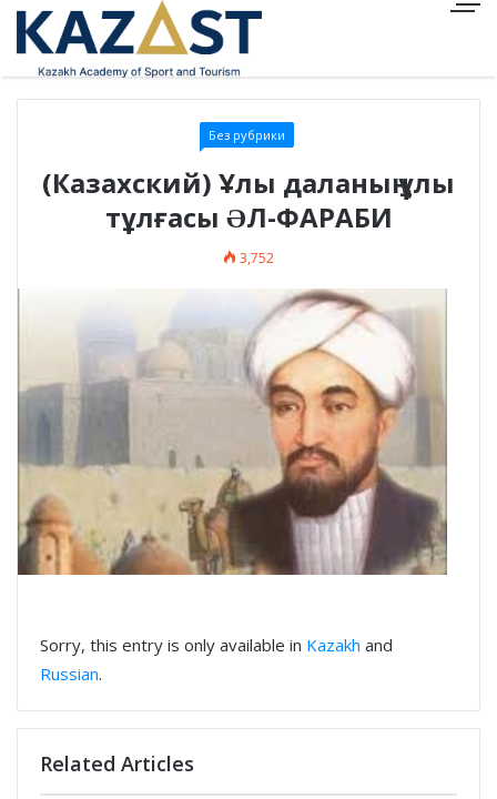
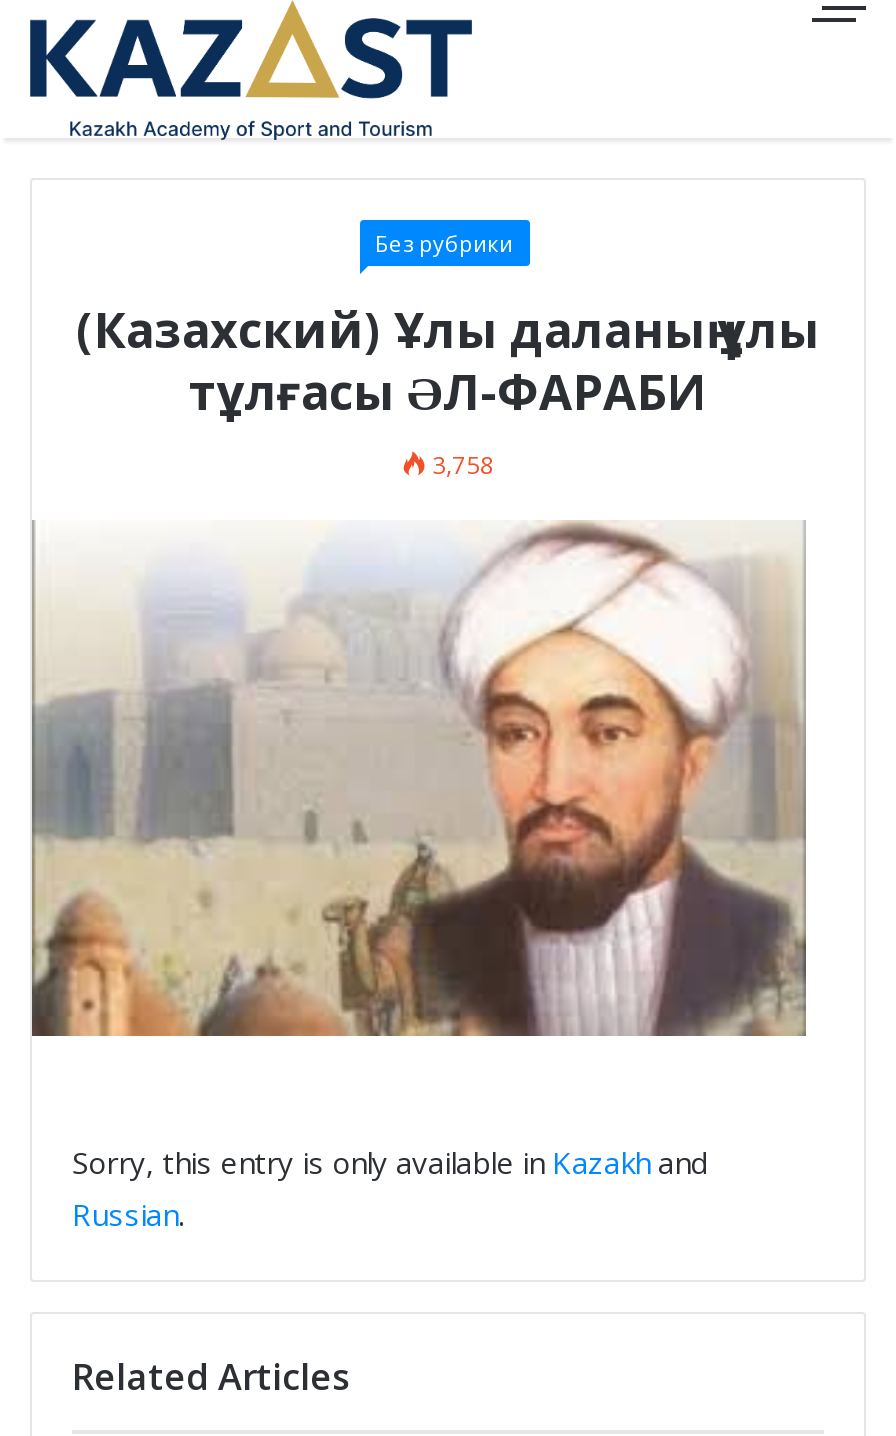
- 3,752
+ 3,758
